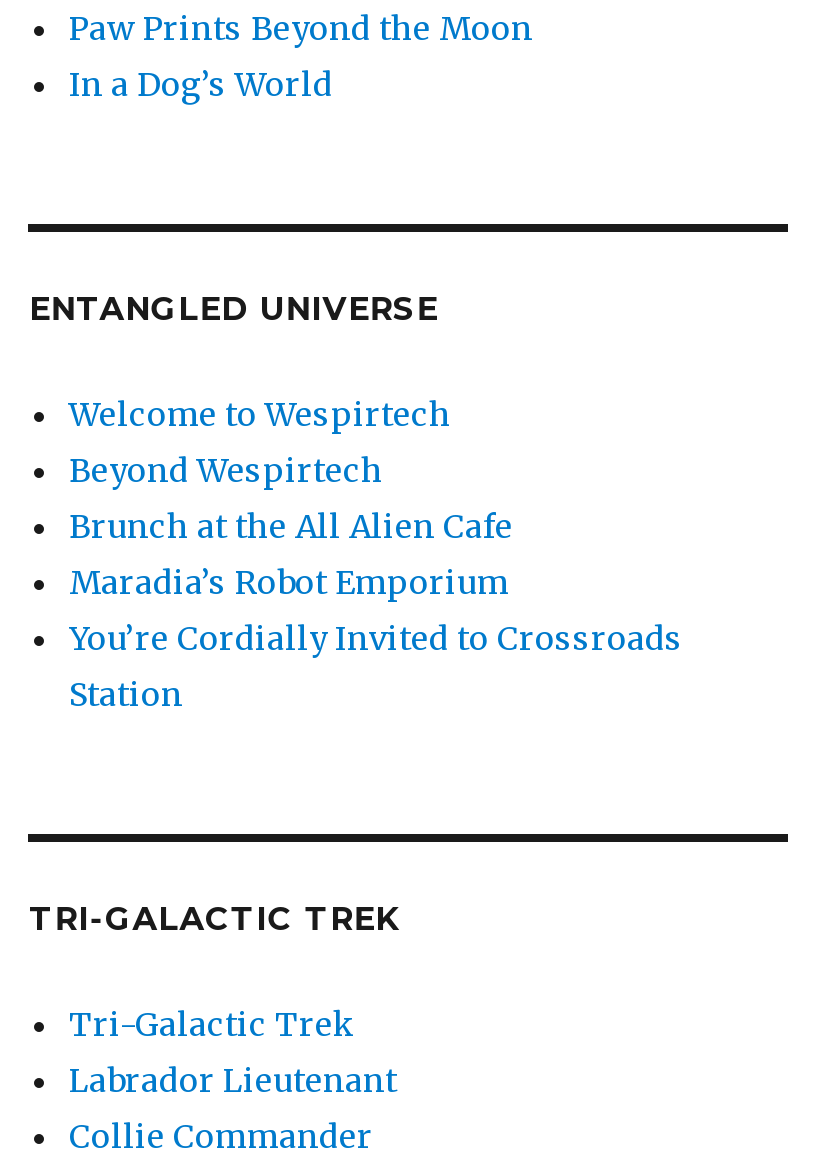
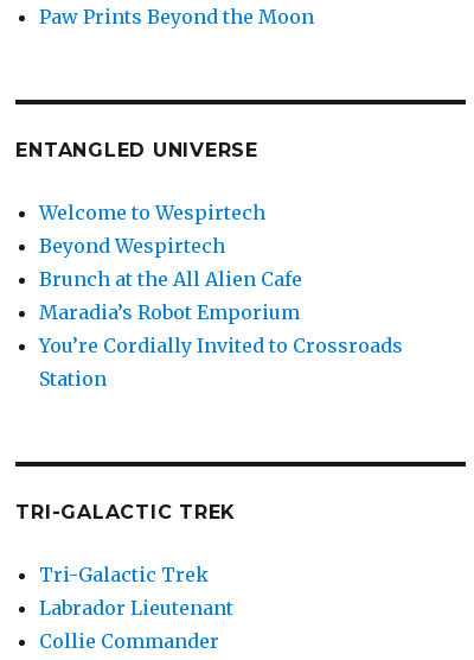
- In a Dog’s World
